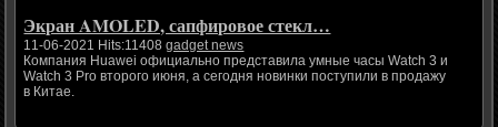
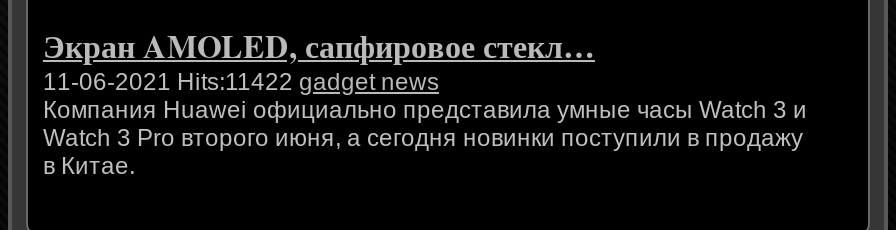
- 11-06-2021 Hits:11408 gadget news
+ 11-06-2021 Hits:11422 gadget news
